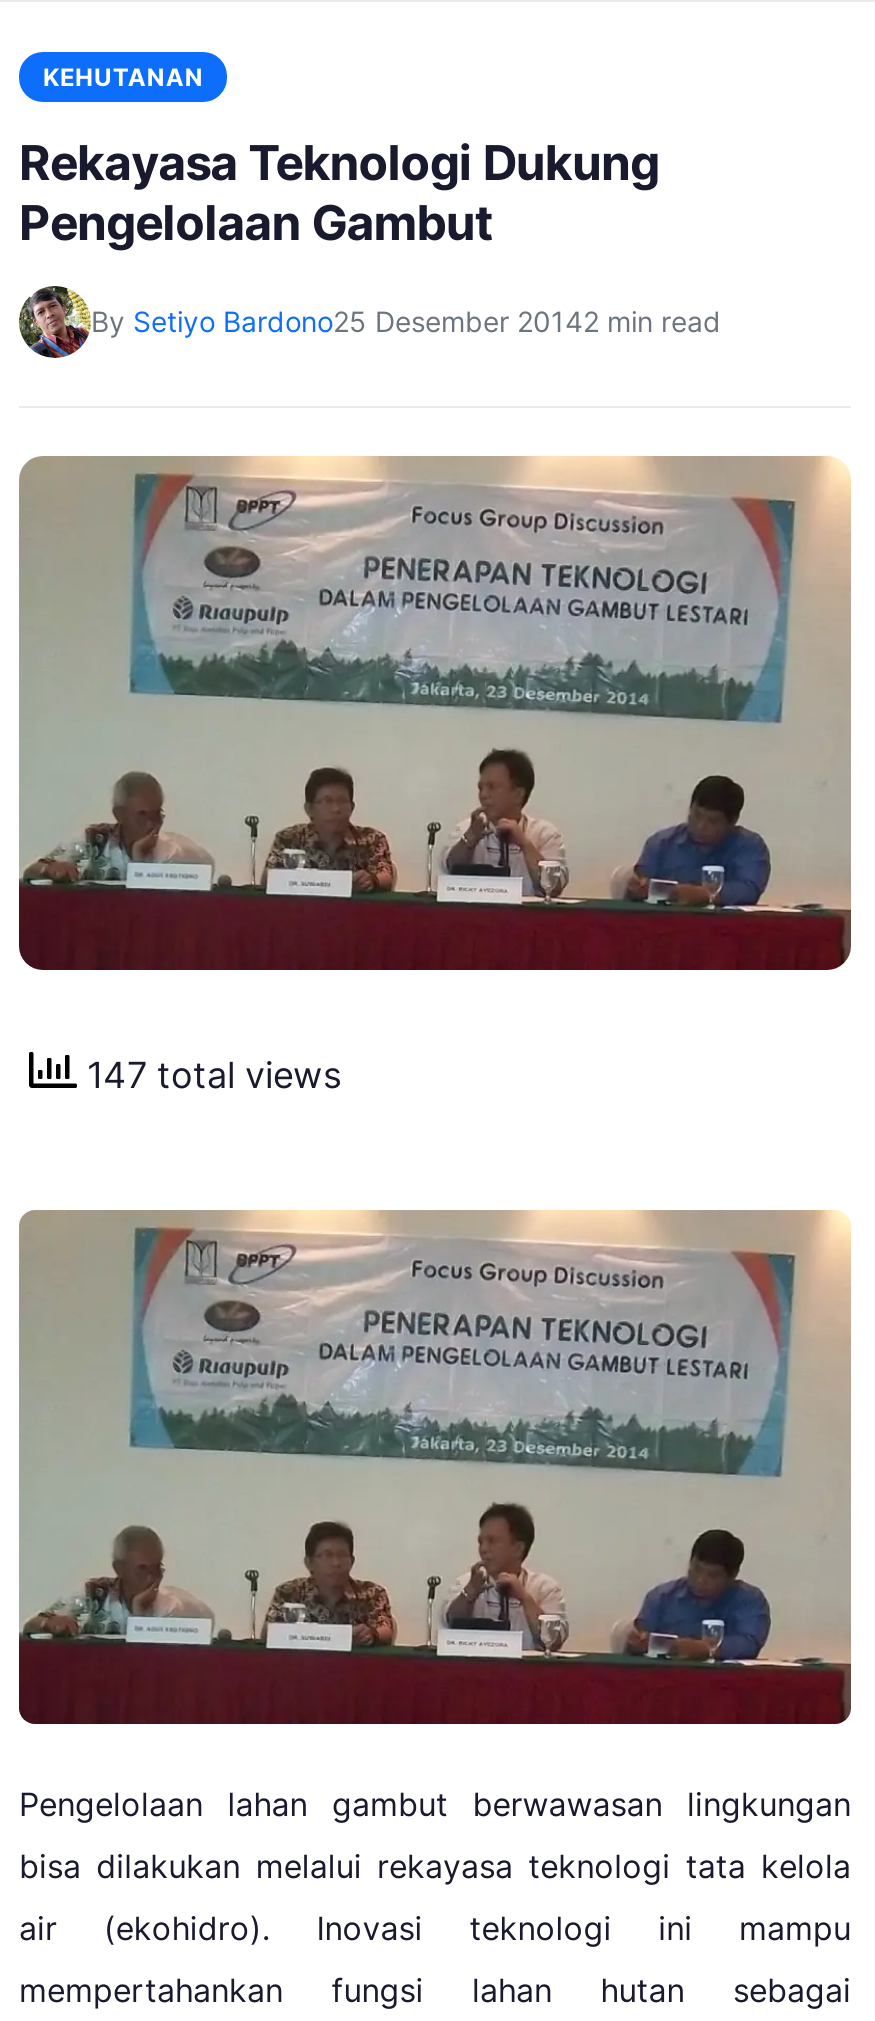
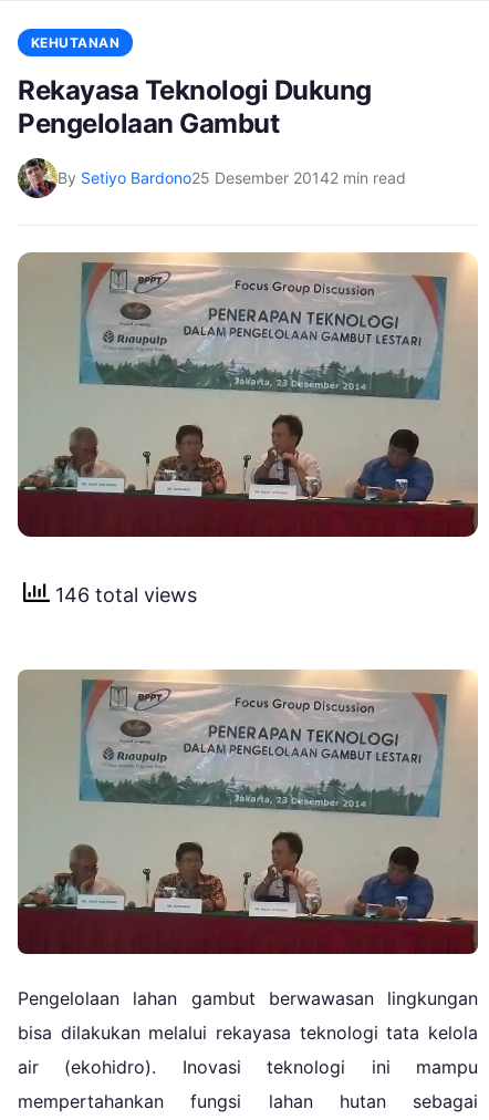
- 147 total views
+ 146 total views
